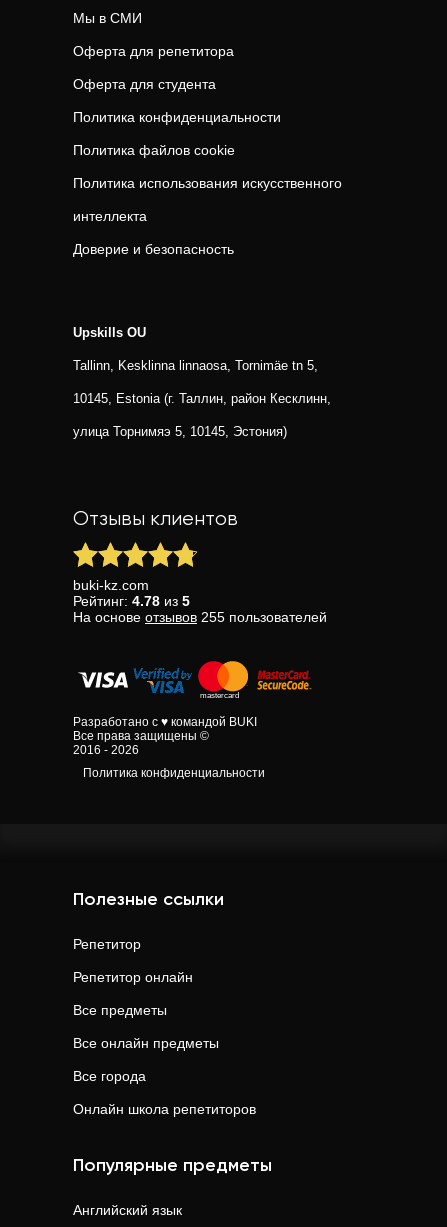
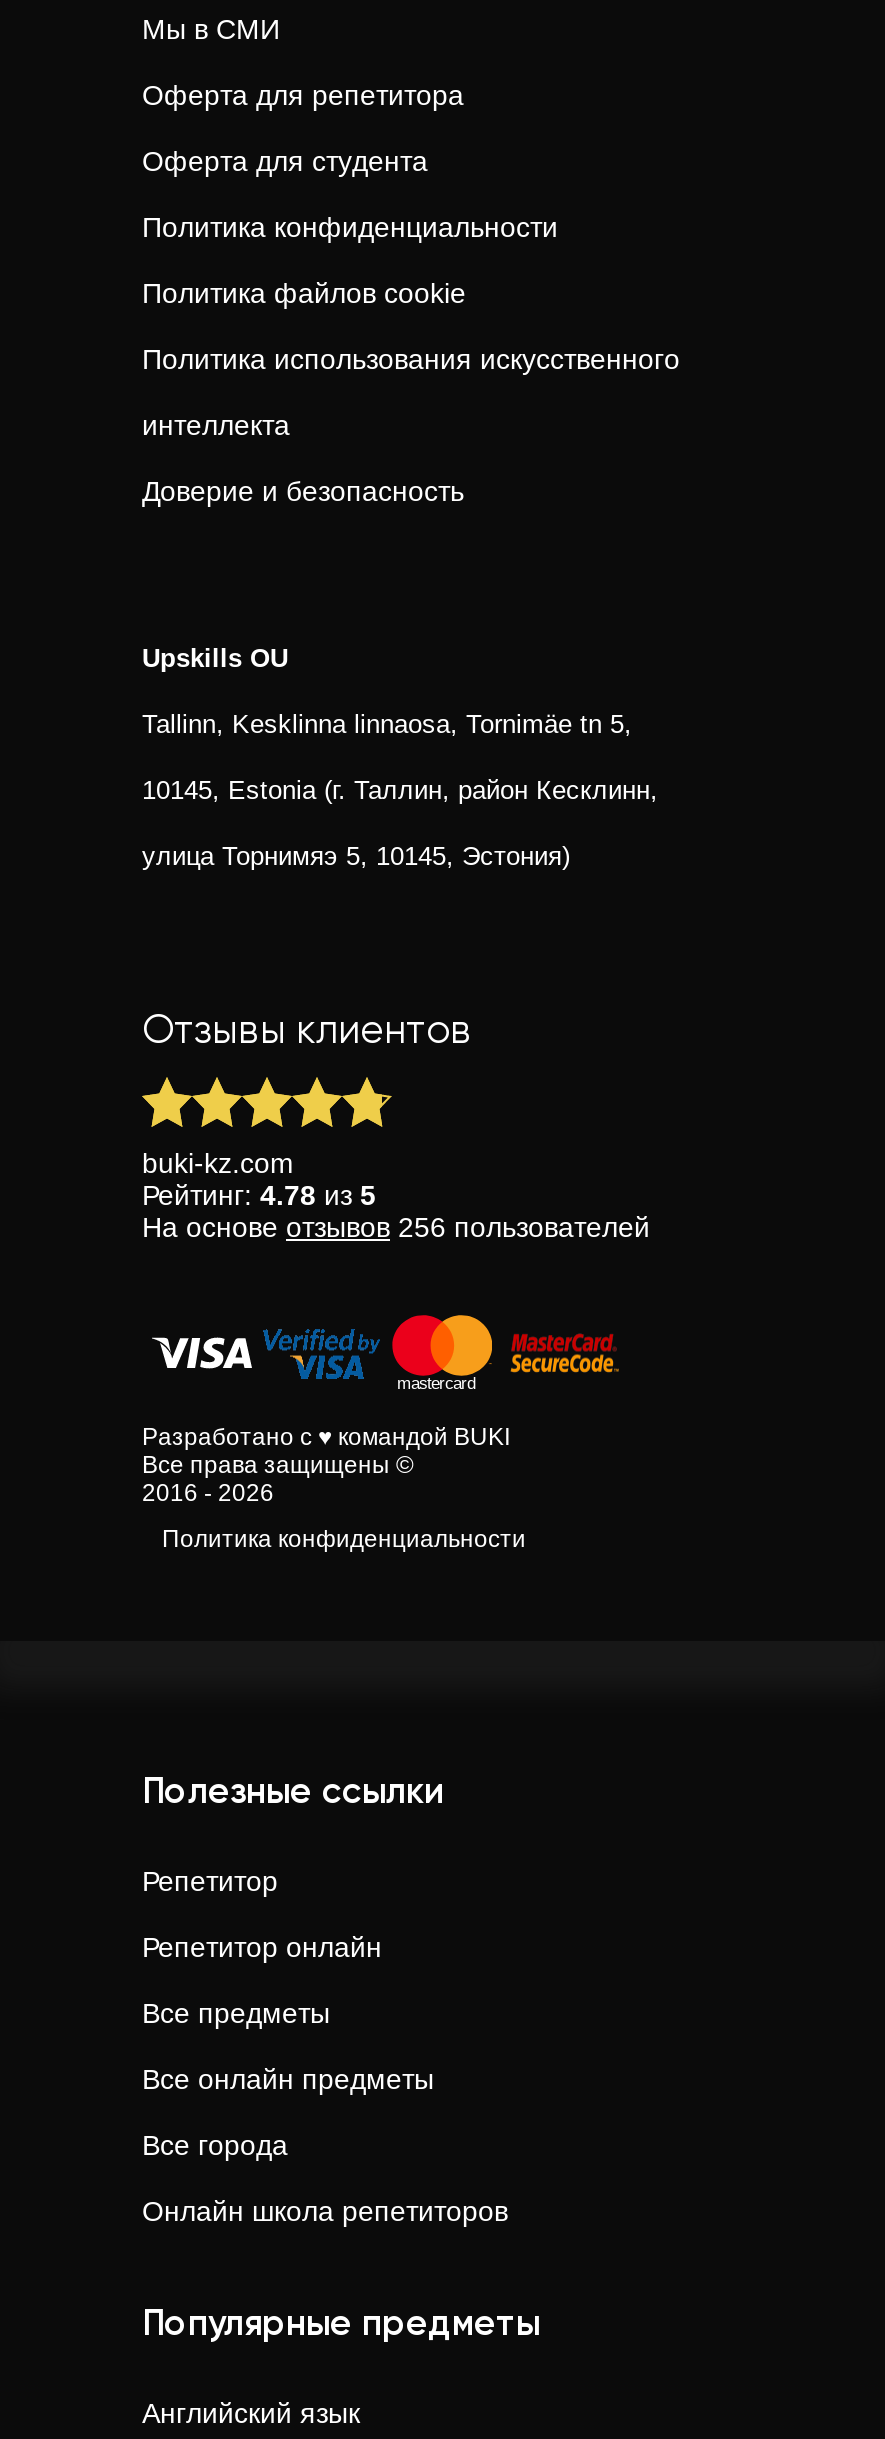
- На основе отзывов 255 пользователей
+ На основе отзывов 256 пользователей
